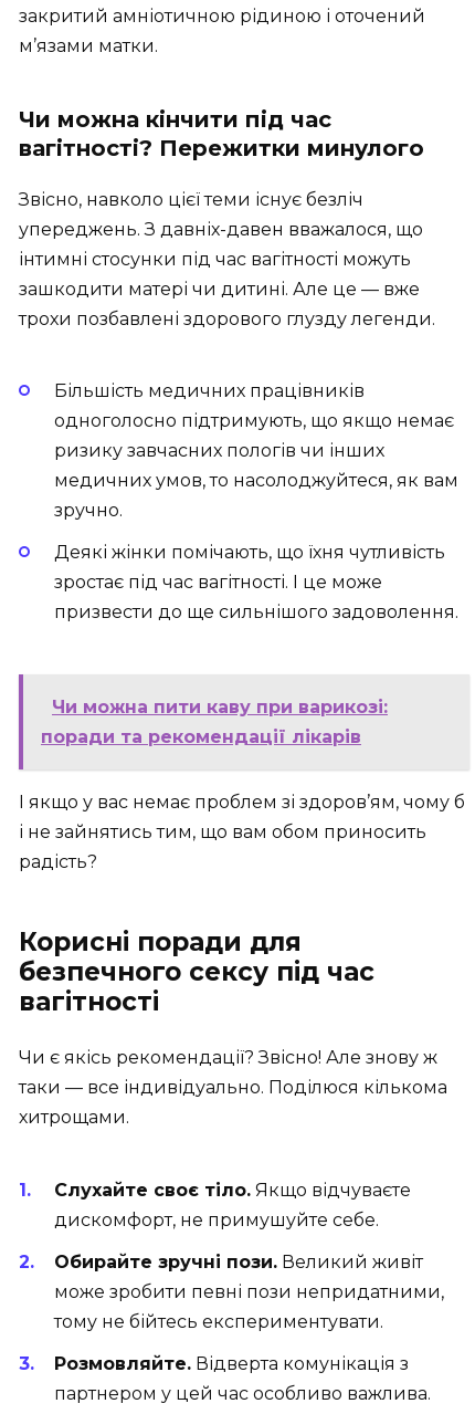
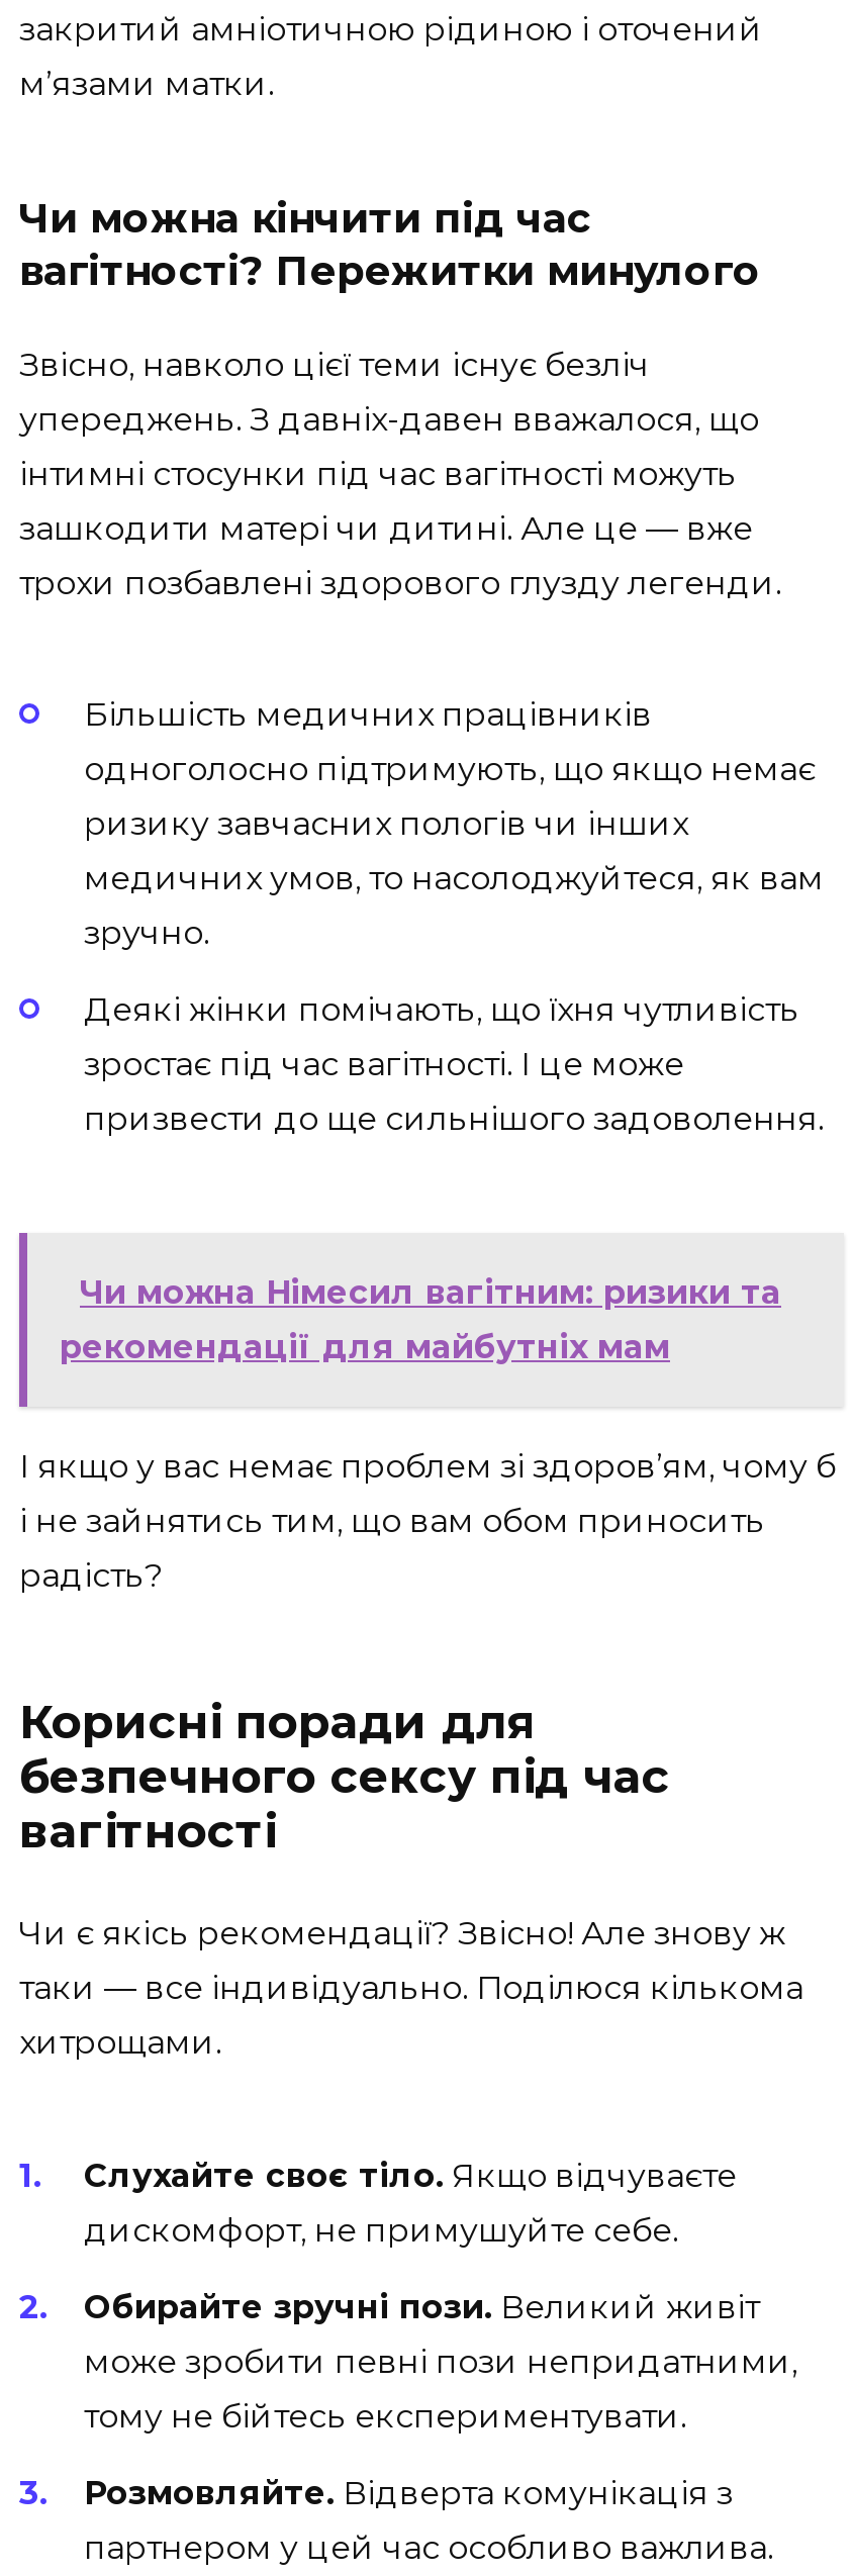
- Чи можна пити каву при варикозі:
- поради та рекомендації лікарів
+ Чи можна Німесил вагітним: ризики та
+ рекомендації для майбутніх мам
